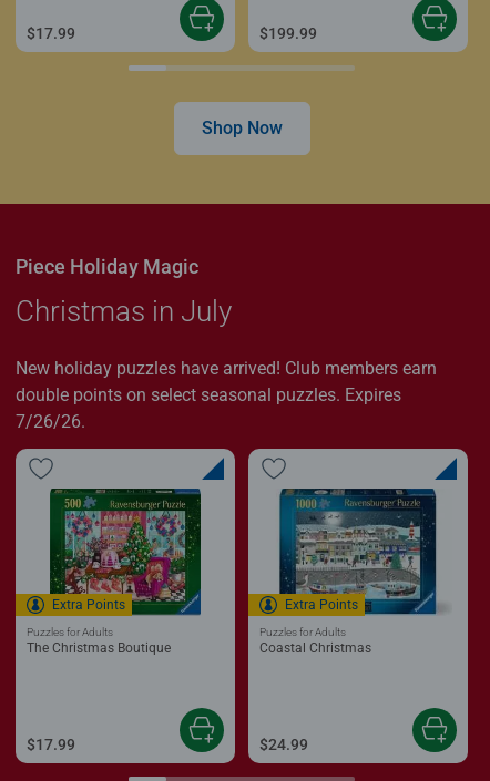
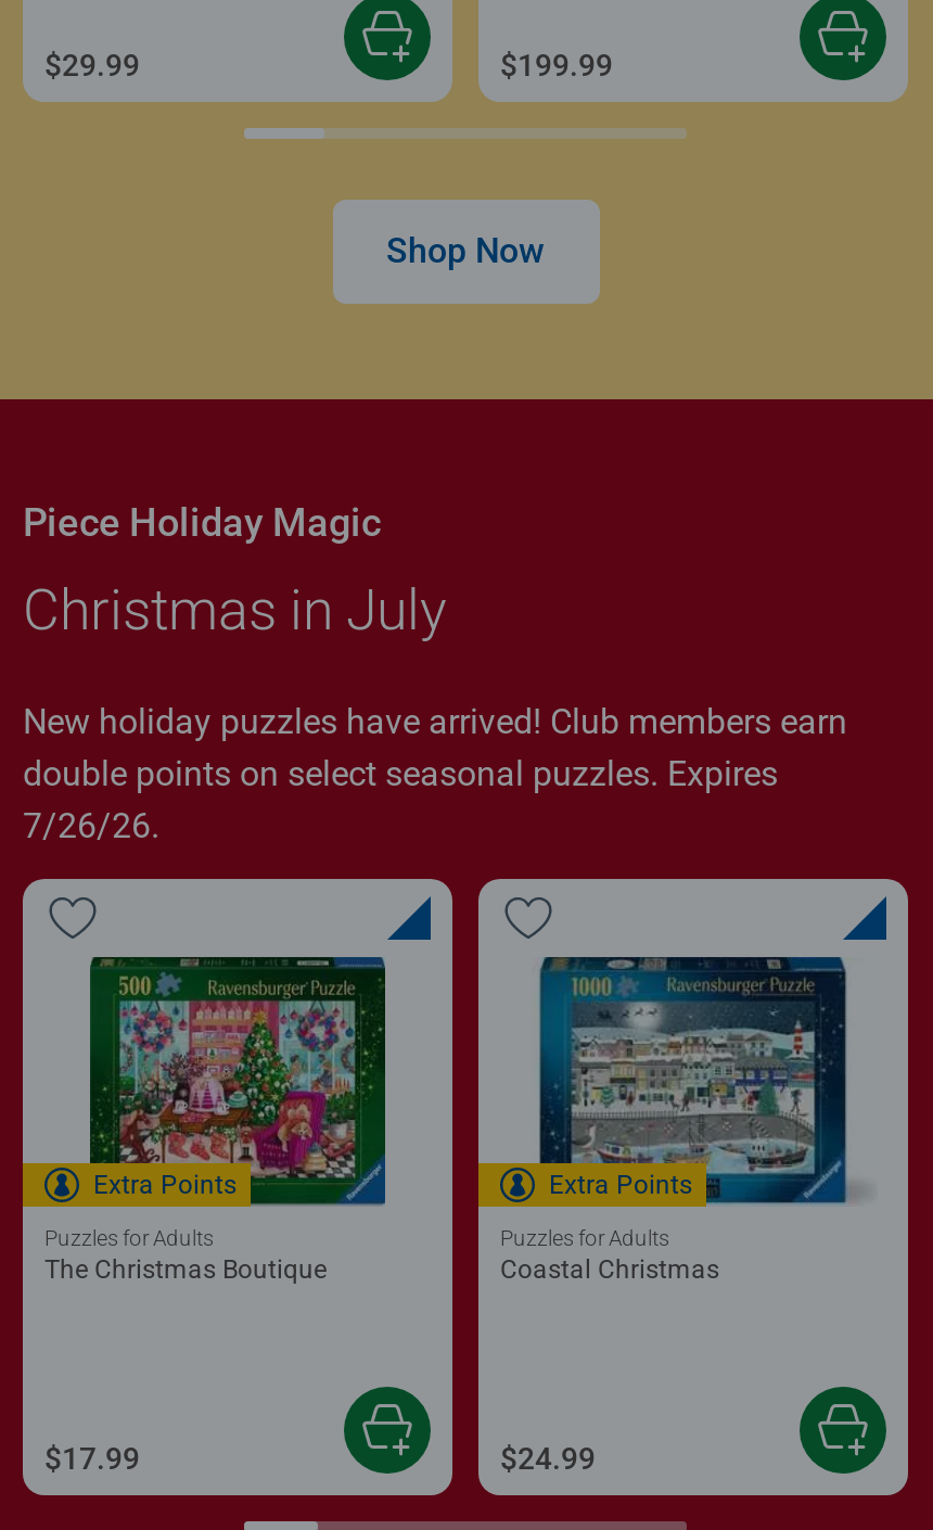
- $17.99
+ $29.99
